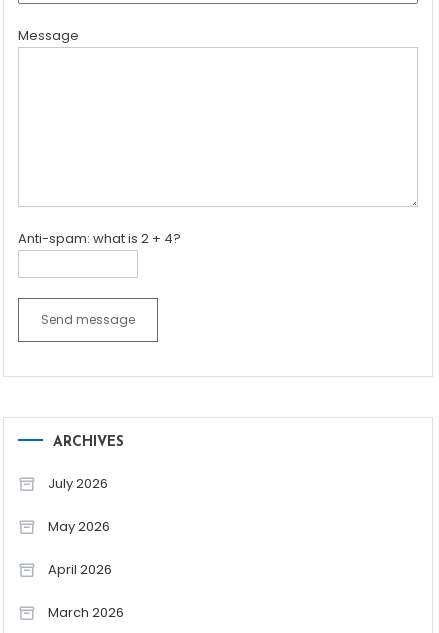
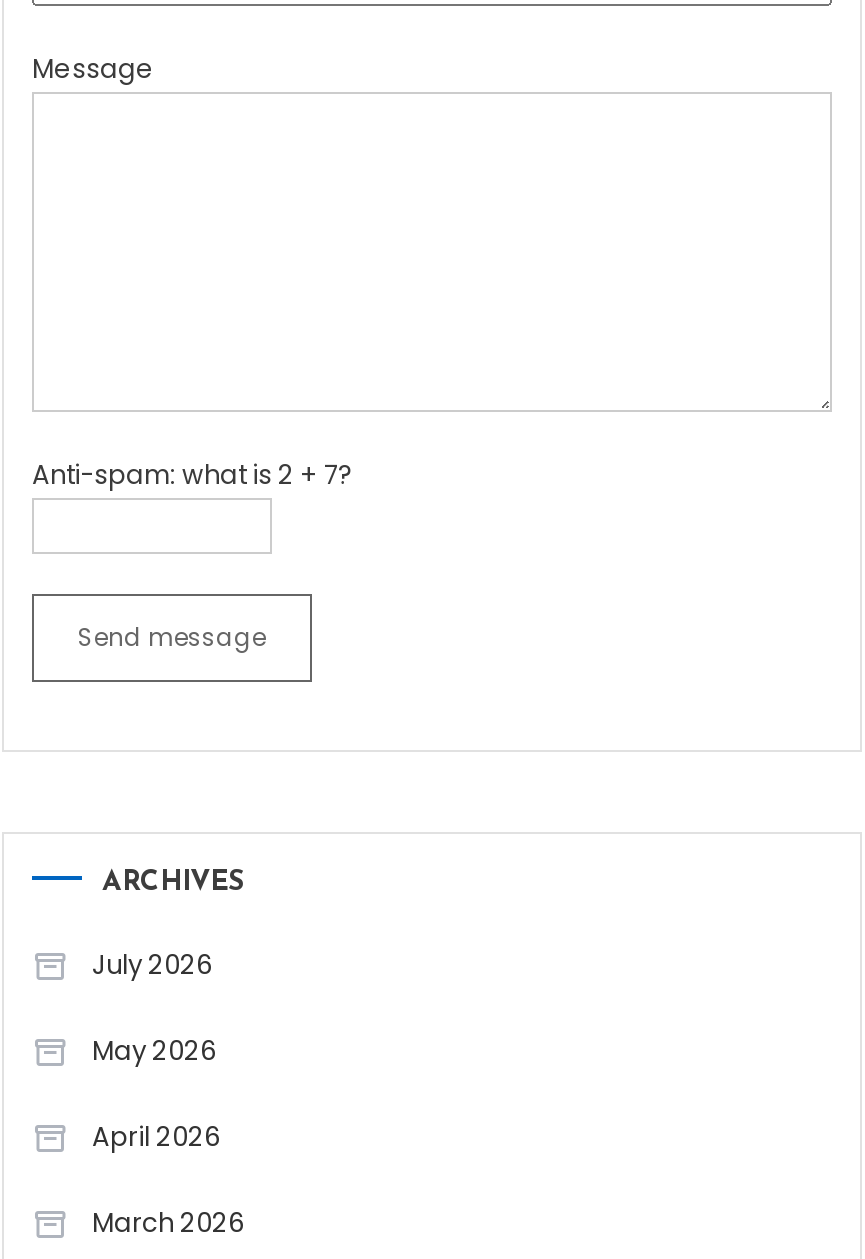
- Anti-spam: what is 2 + 4?
+ Anti-spam: what is 2 + 7?
